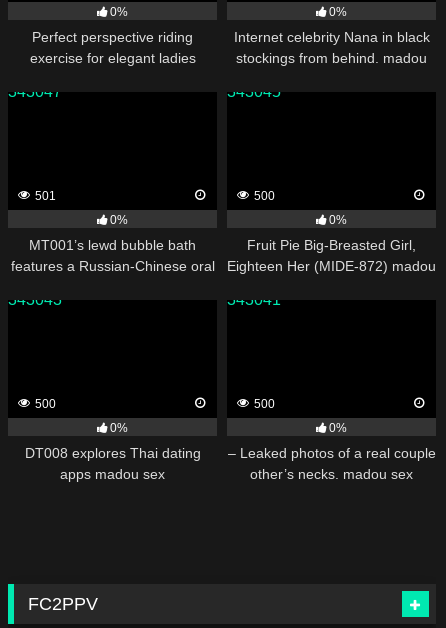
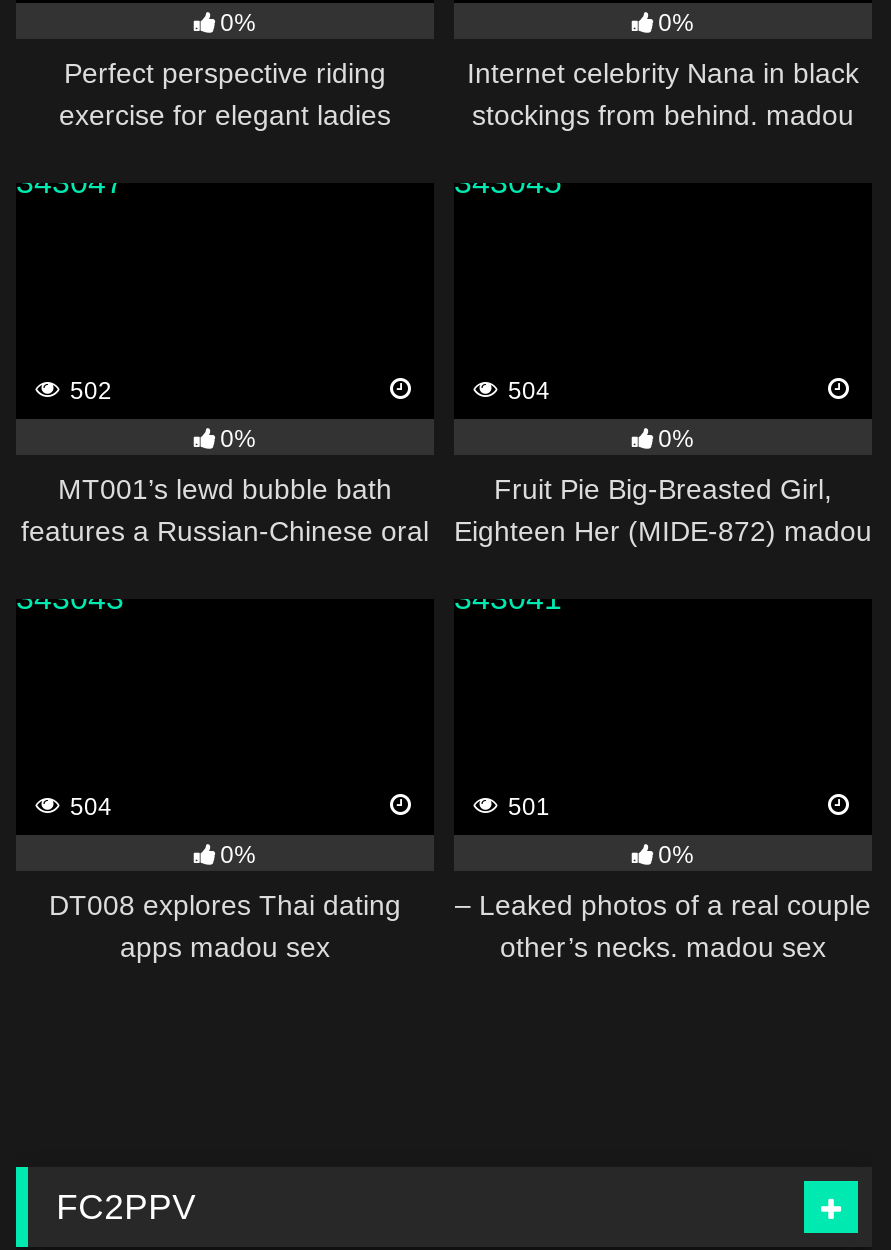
- 501
+ 502

- 500
+ 504

- 500
+ 504

- 500
+ 501
